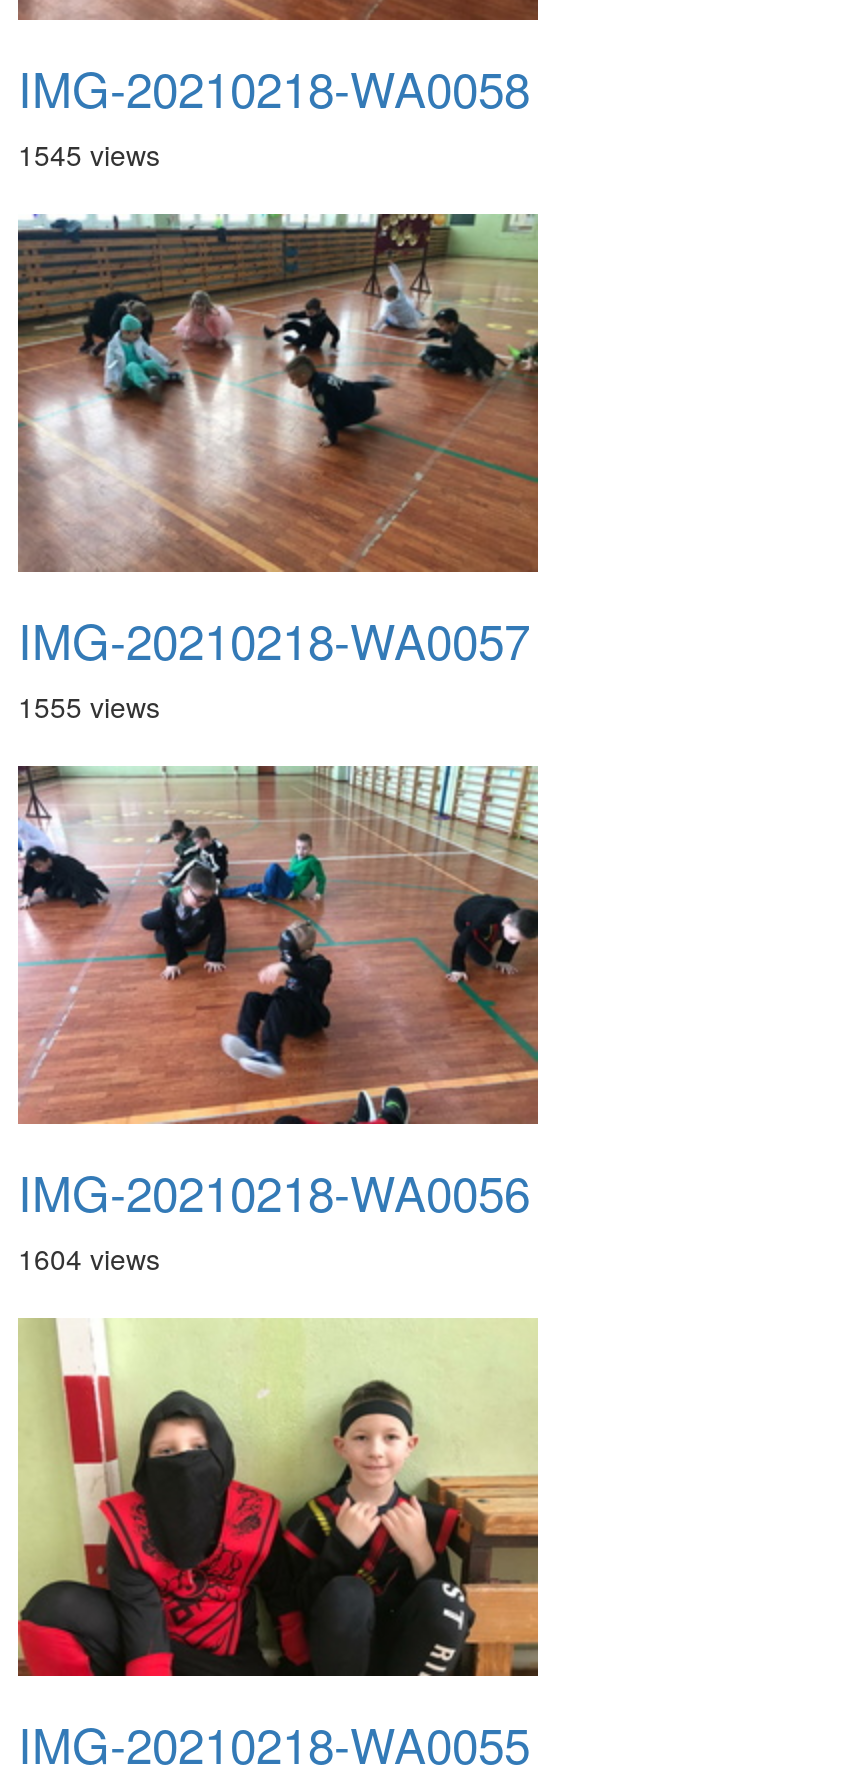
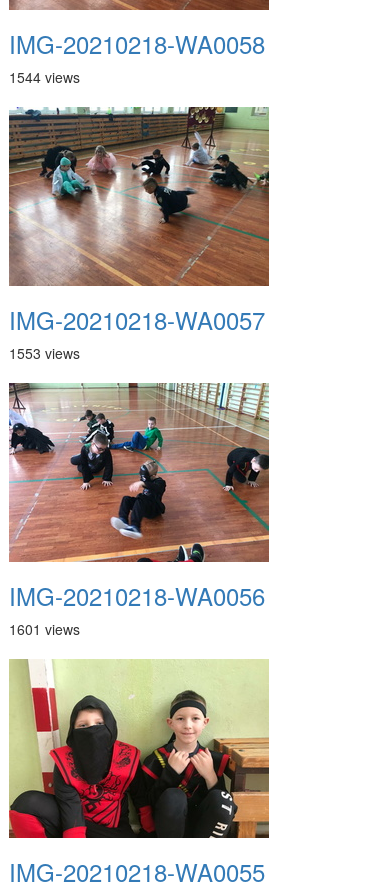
- 1545 views
+ 1544 views

- 1555 views
+ 1553 views

- 1604 views
+ 1601 views
